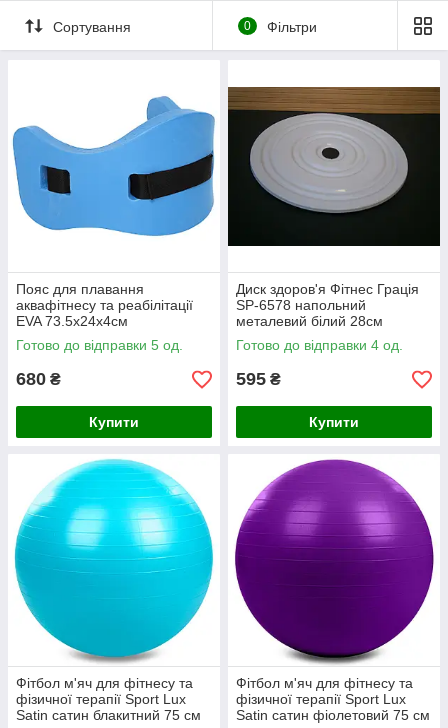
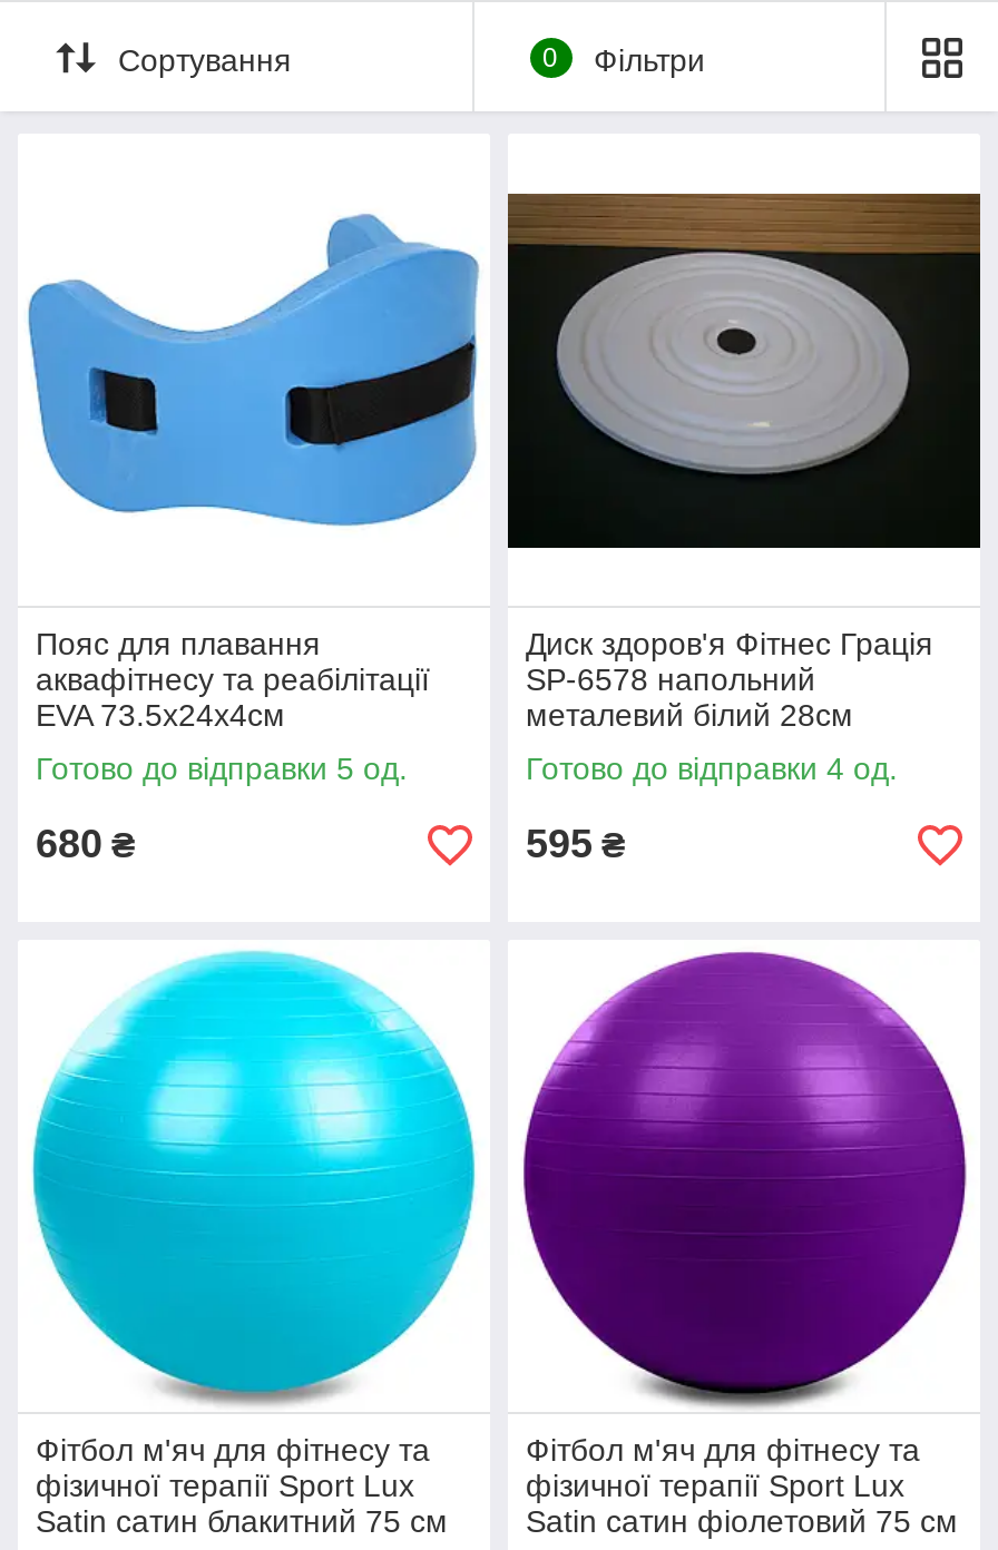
- Купити

- Купити
